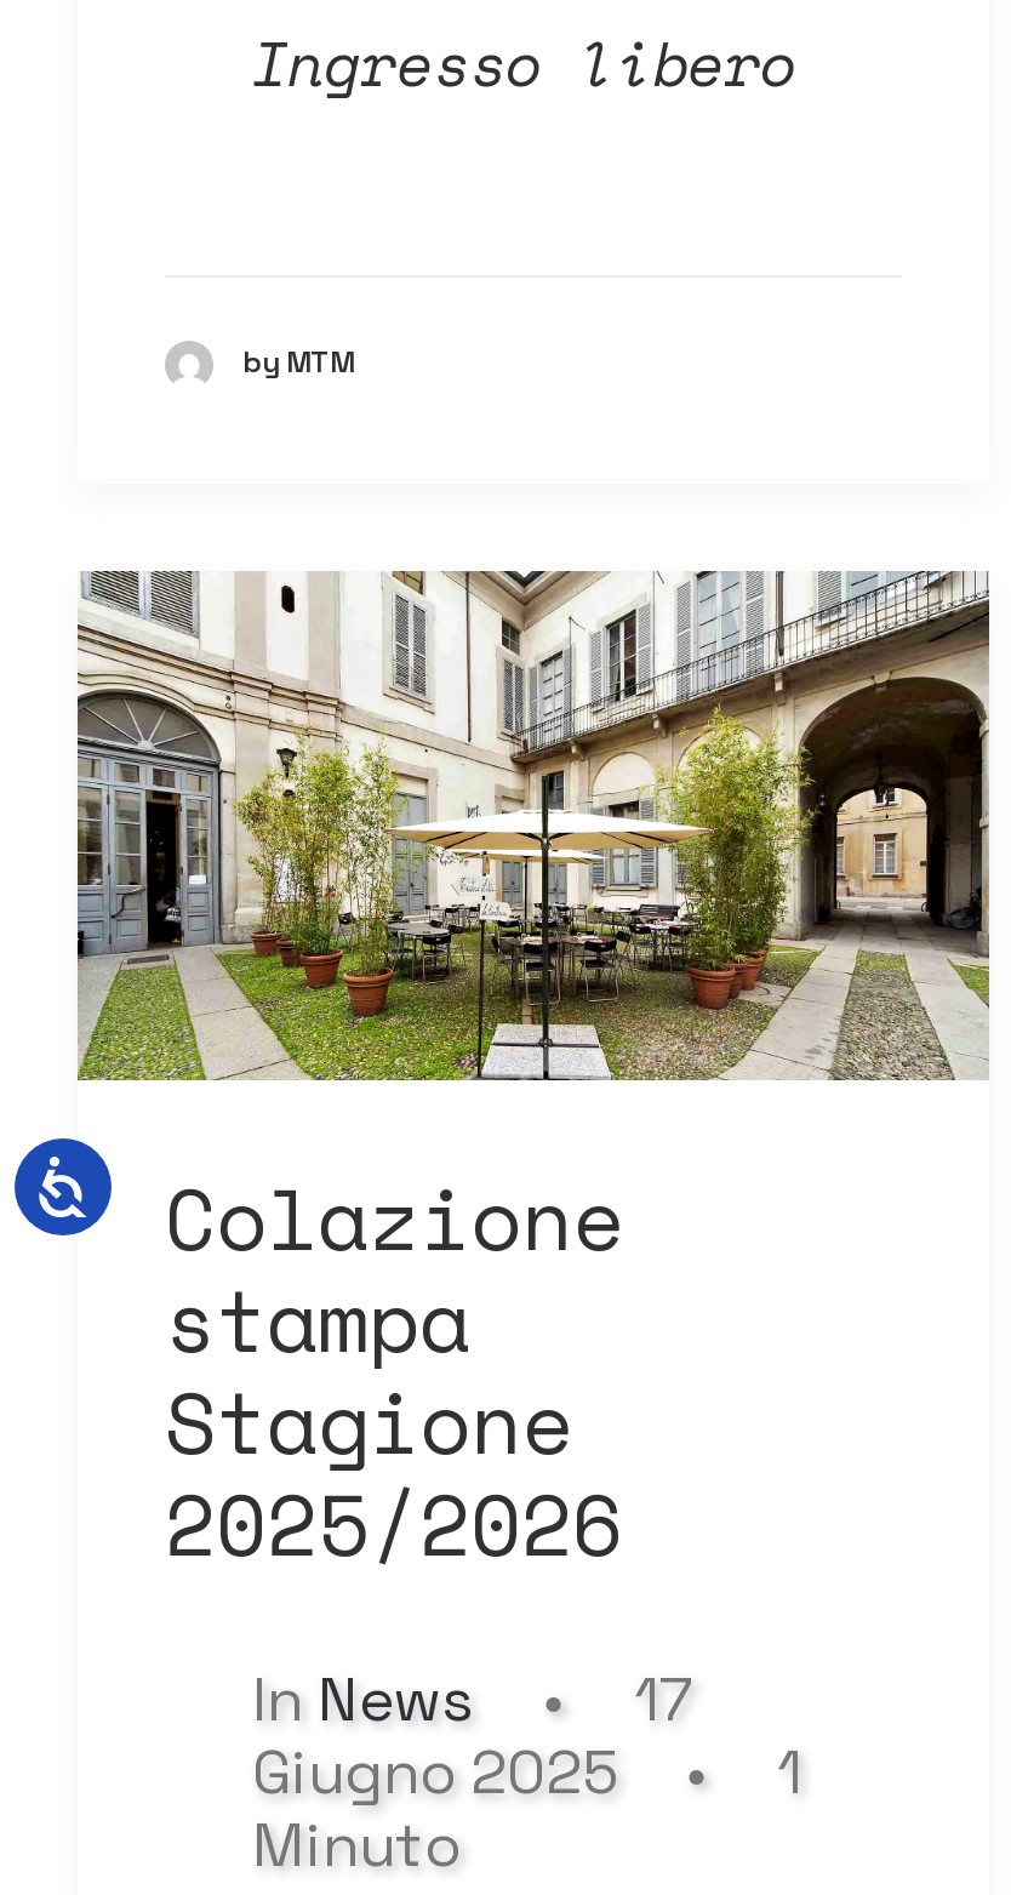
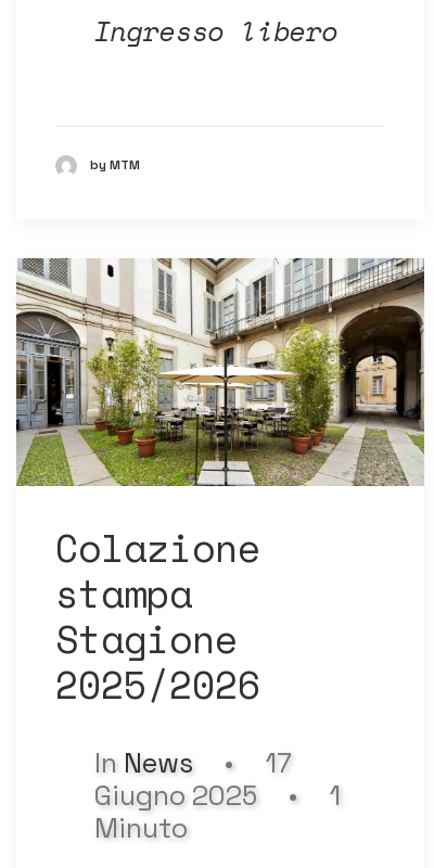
- [image]
